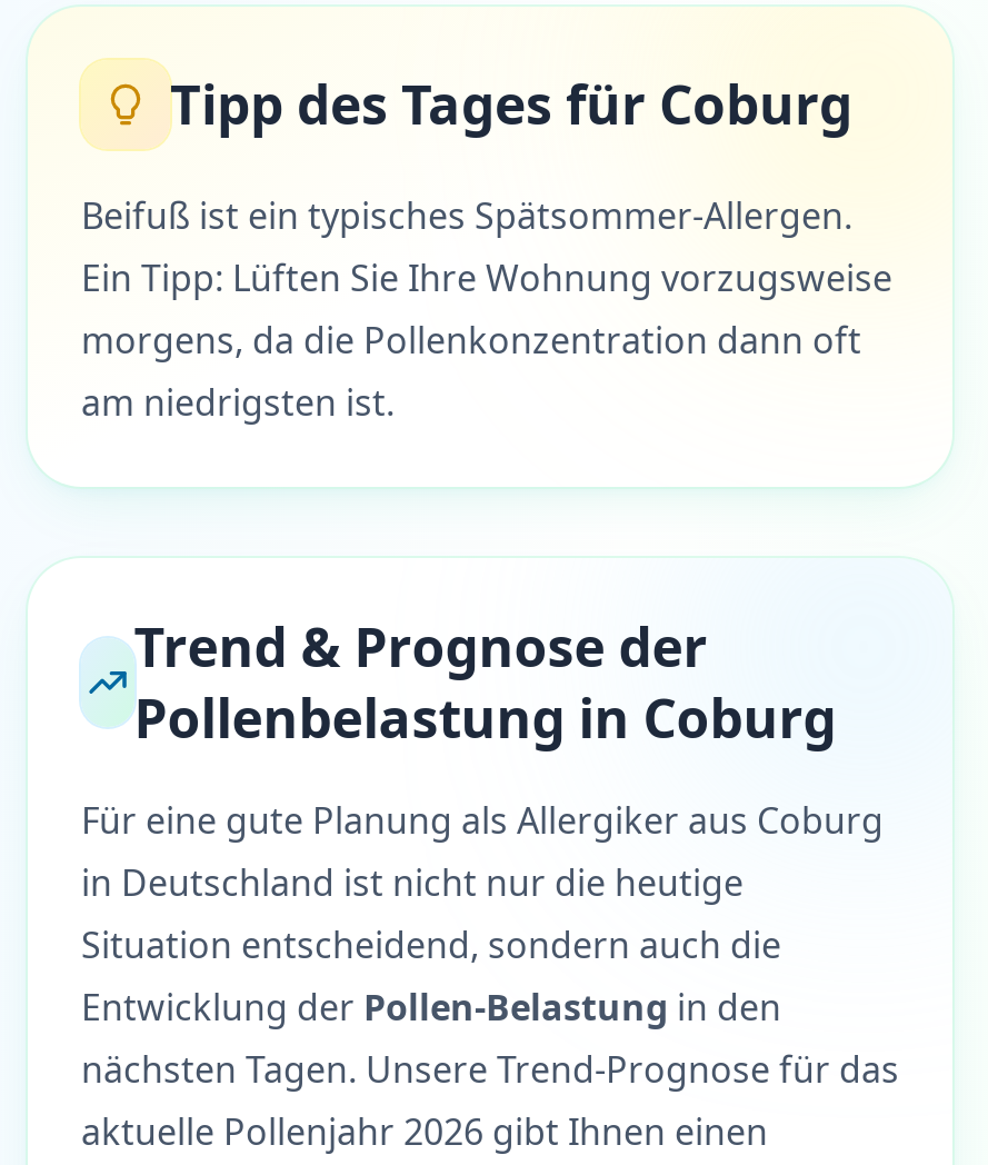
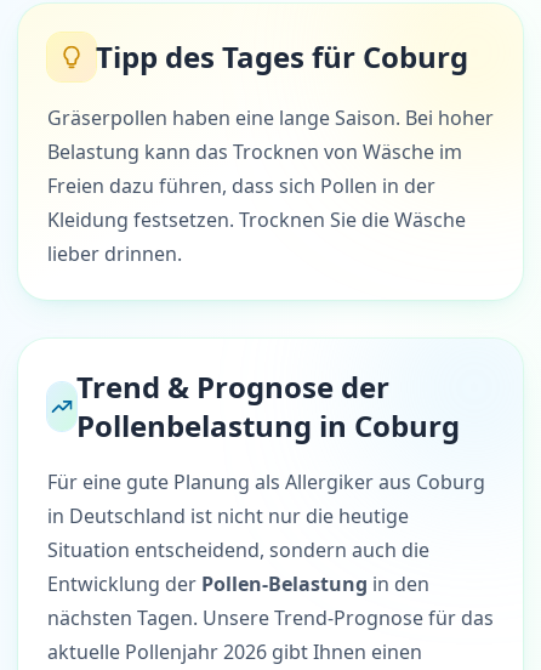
- Beifuß ist ein typisches Spätsommer-Allergen.
- Ein Tipp: Lüften Sie Ihre Wohnung vorzugsweise
- morgens, da die Pollenkonzentration dann oft
- am niedrigsten ist.
+ Gräserpollen haben eine lange Saison. Bei hoher
+ Belastung kann das Trocknen von Wäsche im
+ Freien dazu führen, dass sich Pollen in der
+ Kleidung festsetzen. Trocknen Sie die Wäsche
+ lieber drinnen.
